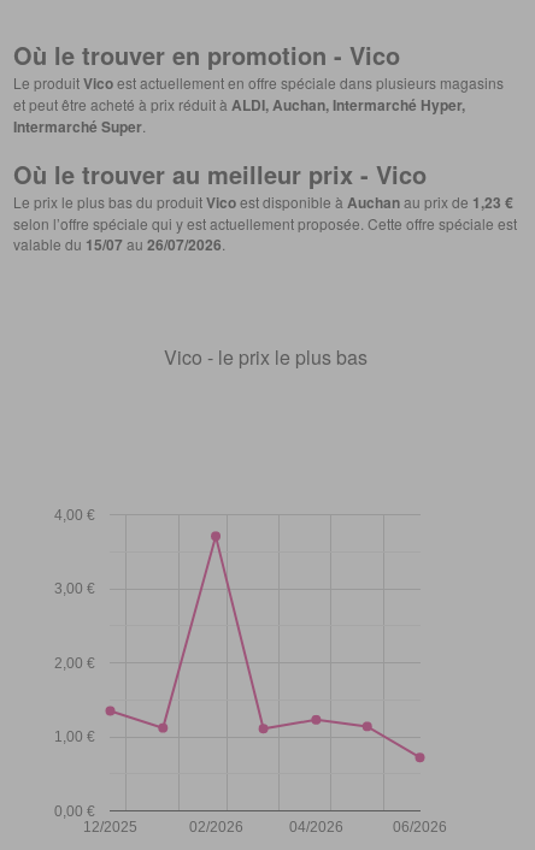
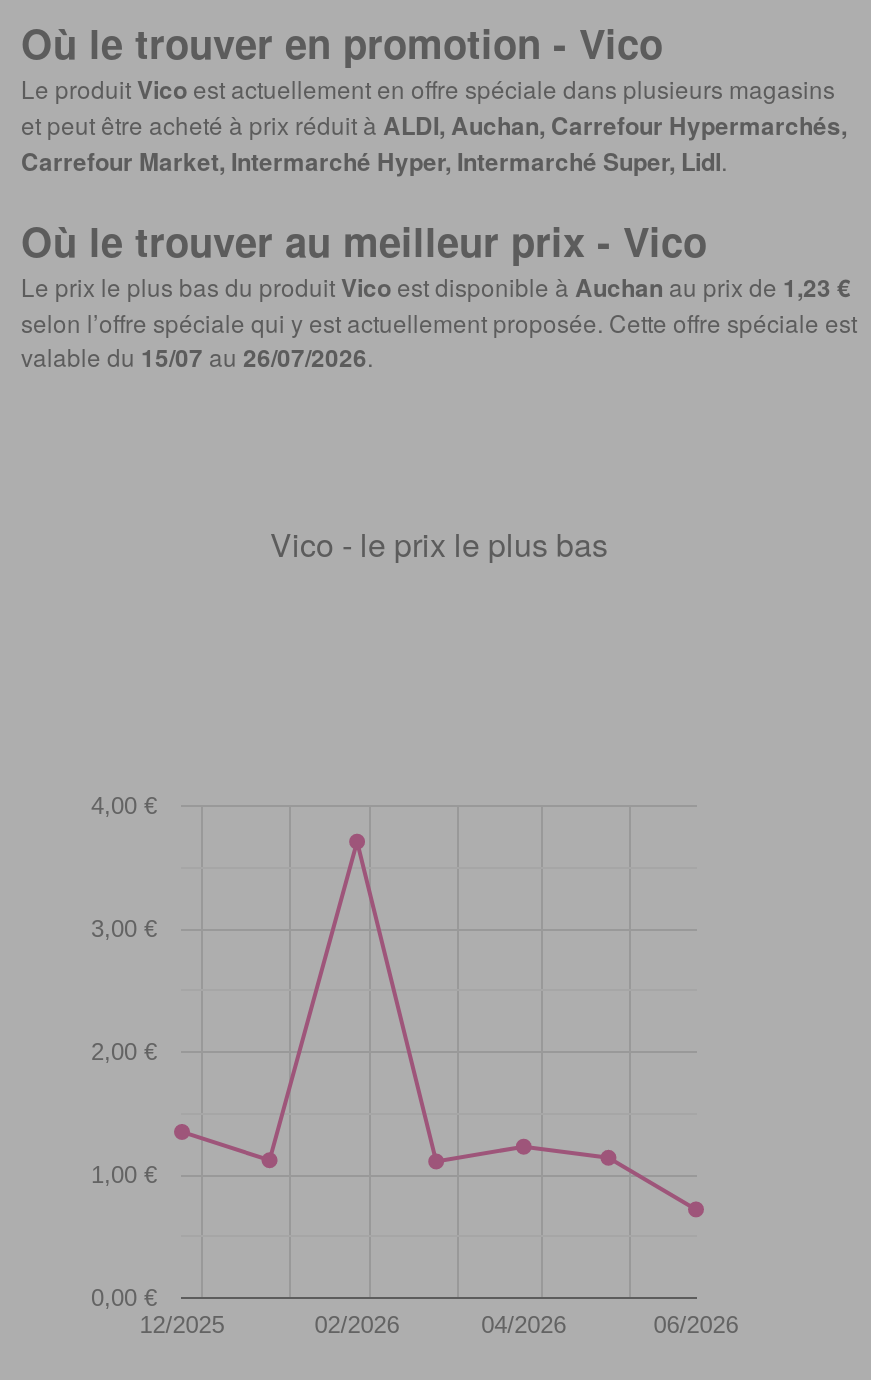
- et peut être acheté à prix réduit à ALDI, Auchan, Intermarché Hyper,
- Intermarché Super.
+ et peut être acheté à prix réduit à ALDI, Auchan, Carrefour Hypermarchés,
+ Carrefour Market, Intermarché Hyper, Intermarché Super, Lidl.
